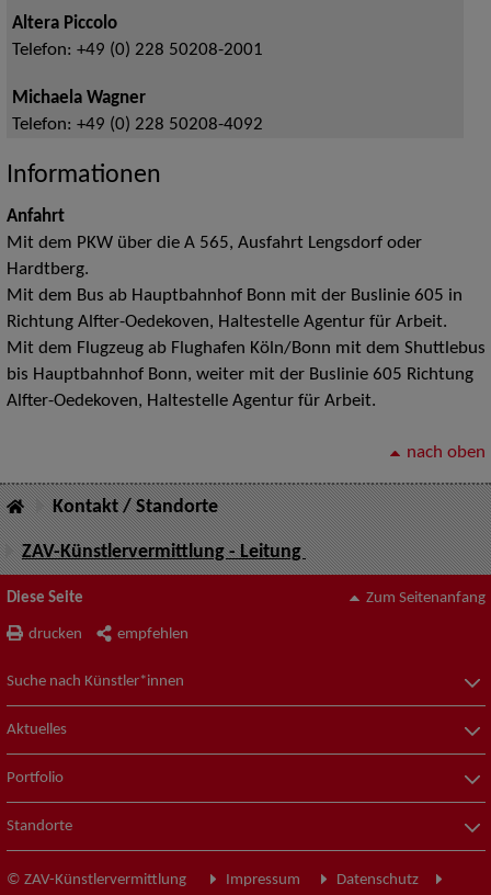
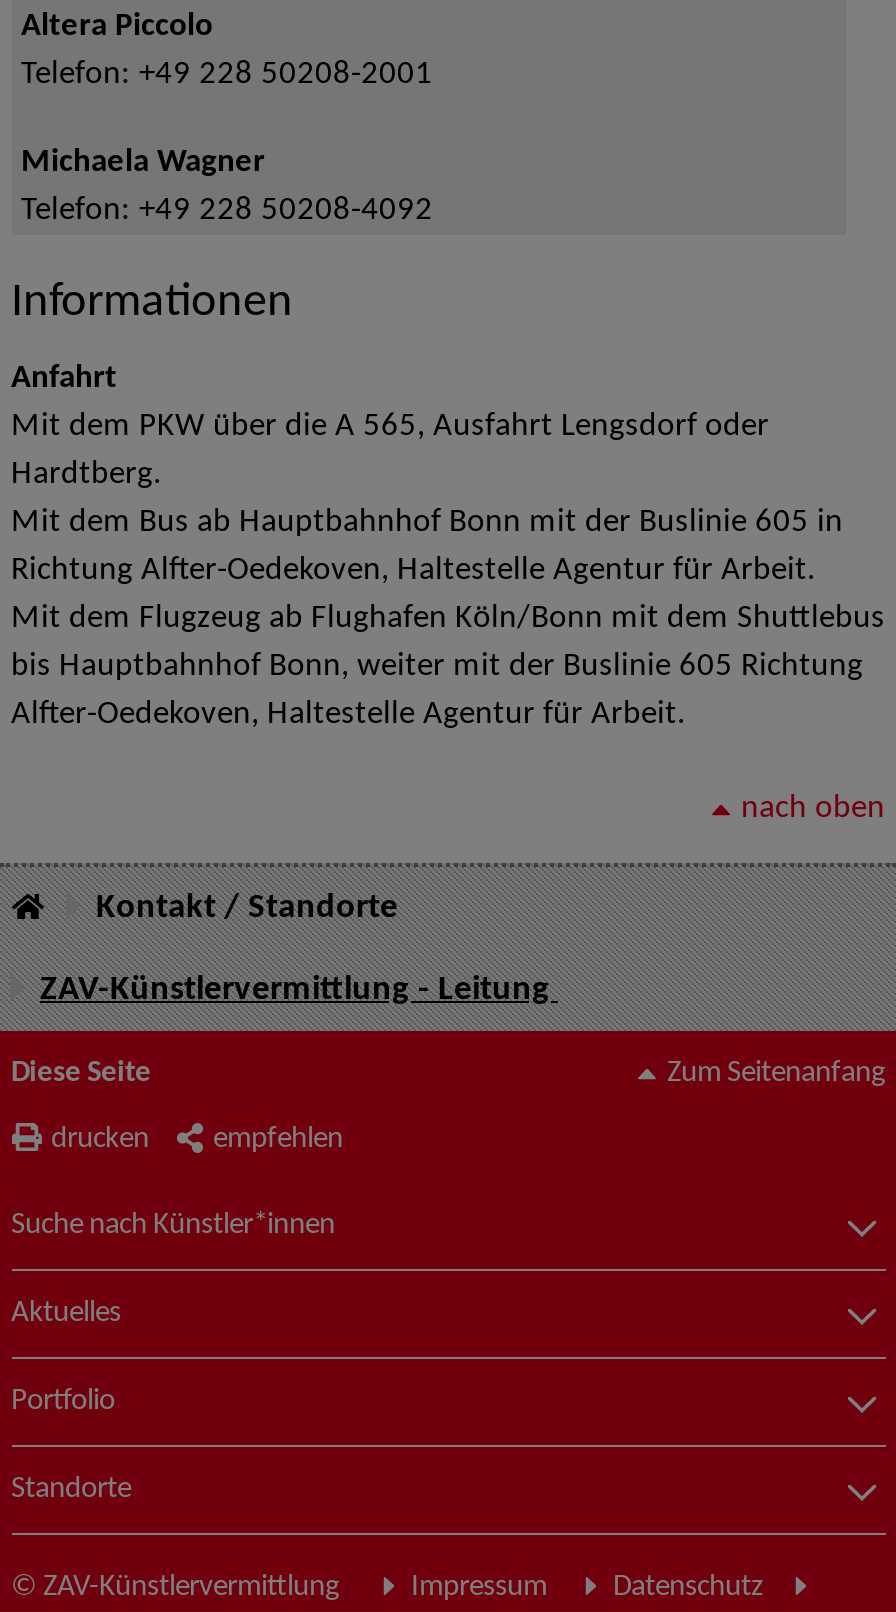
- Telefon: +49 (0) 228 50208-2001
+ Telefon: +49 228 50208-2001

- Telefon: +49 (0) 228 50208-4092
+ Telefon: +49 228 50208-4092
